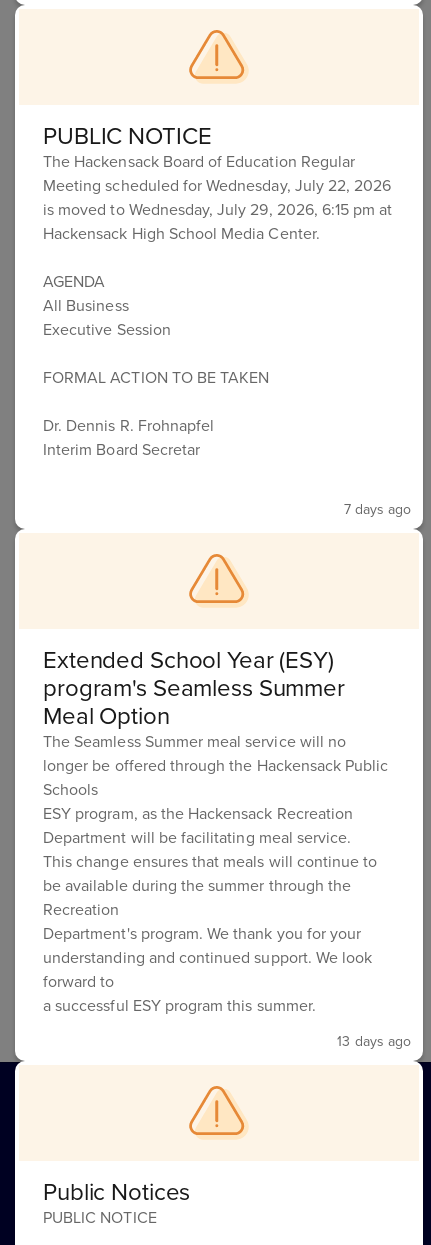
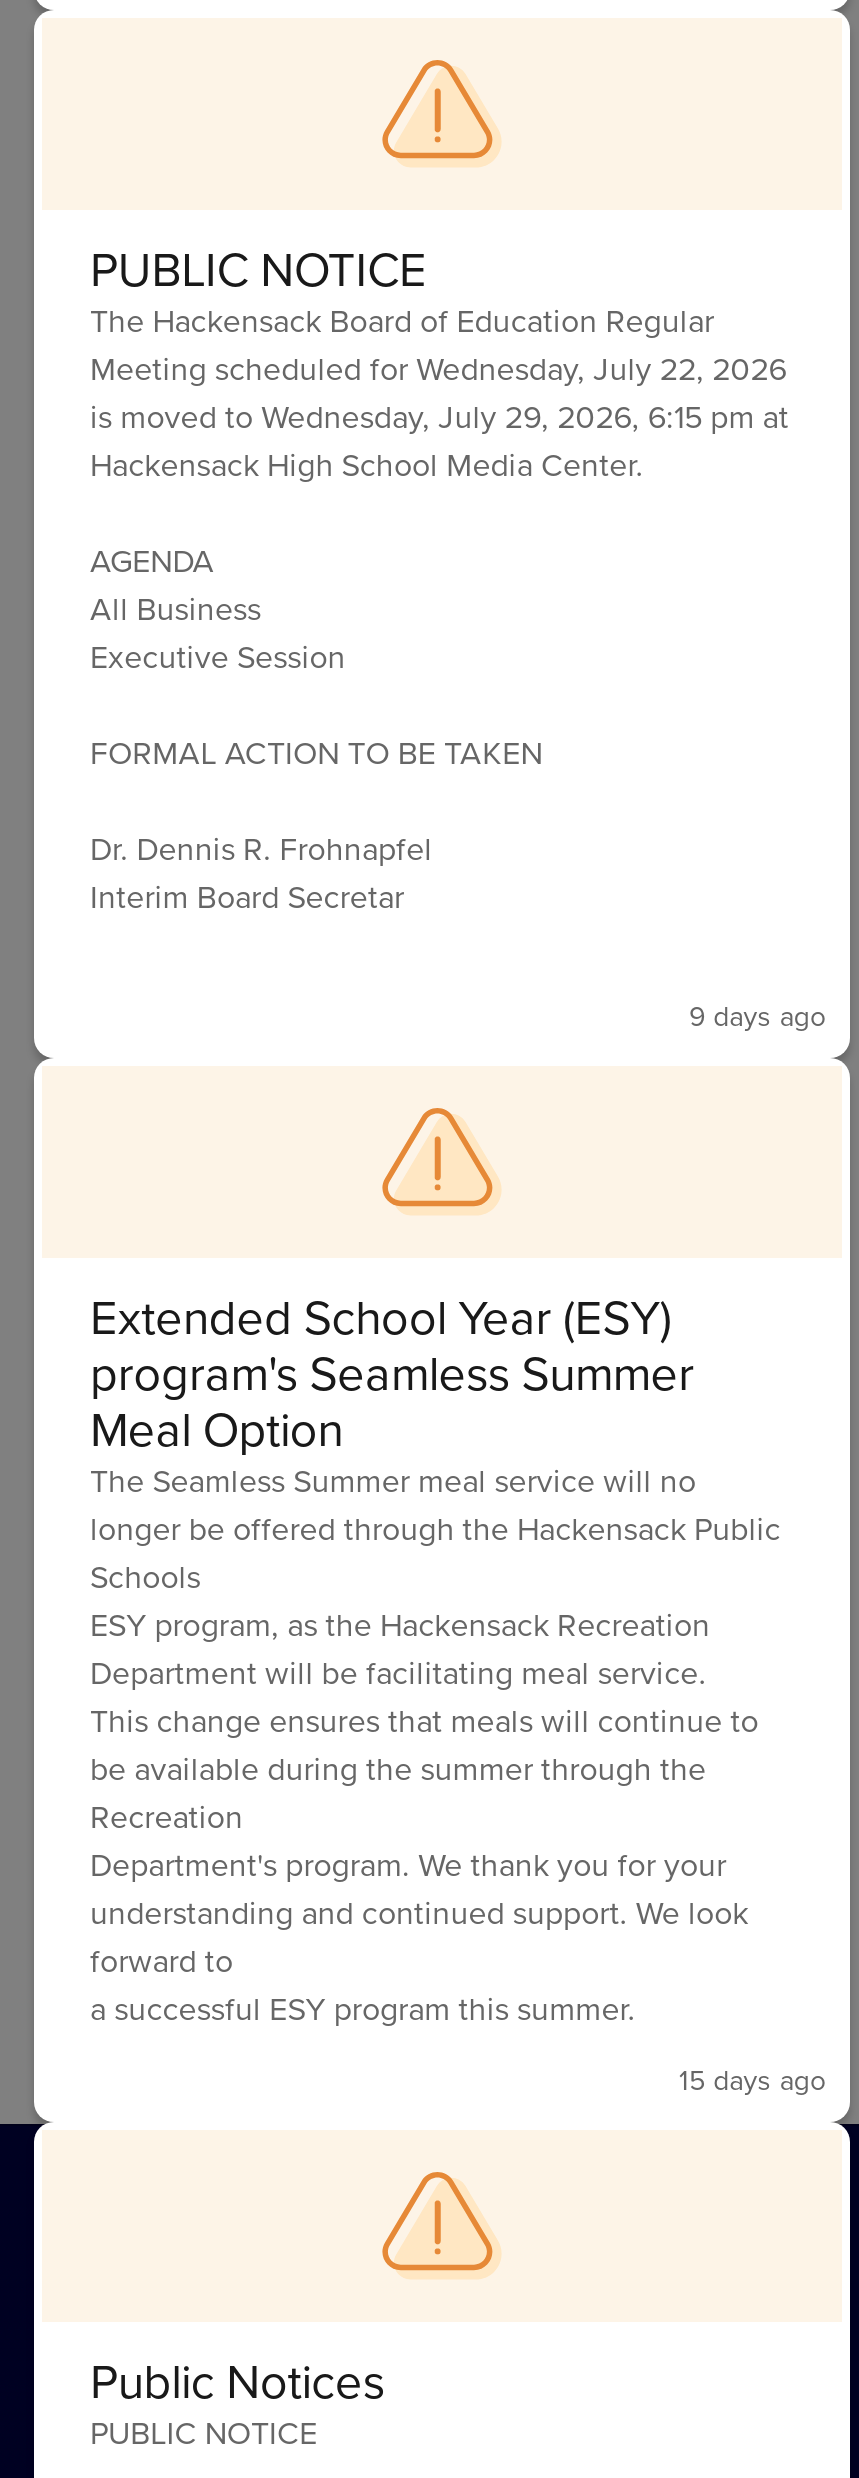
- 7 days ago
+ 9 days ago

- 13 days ago
+ 15 days ago
